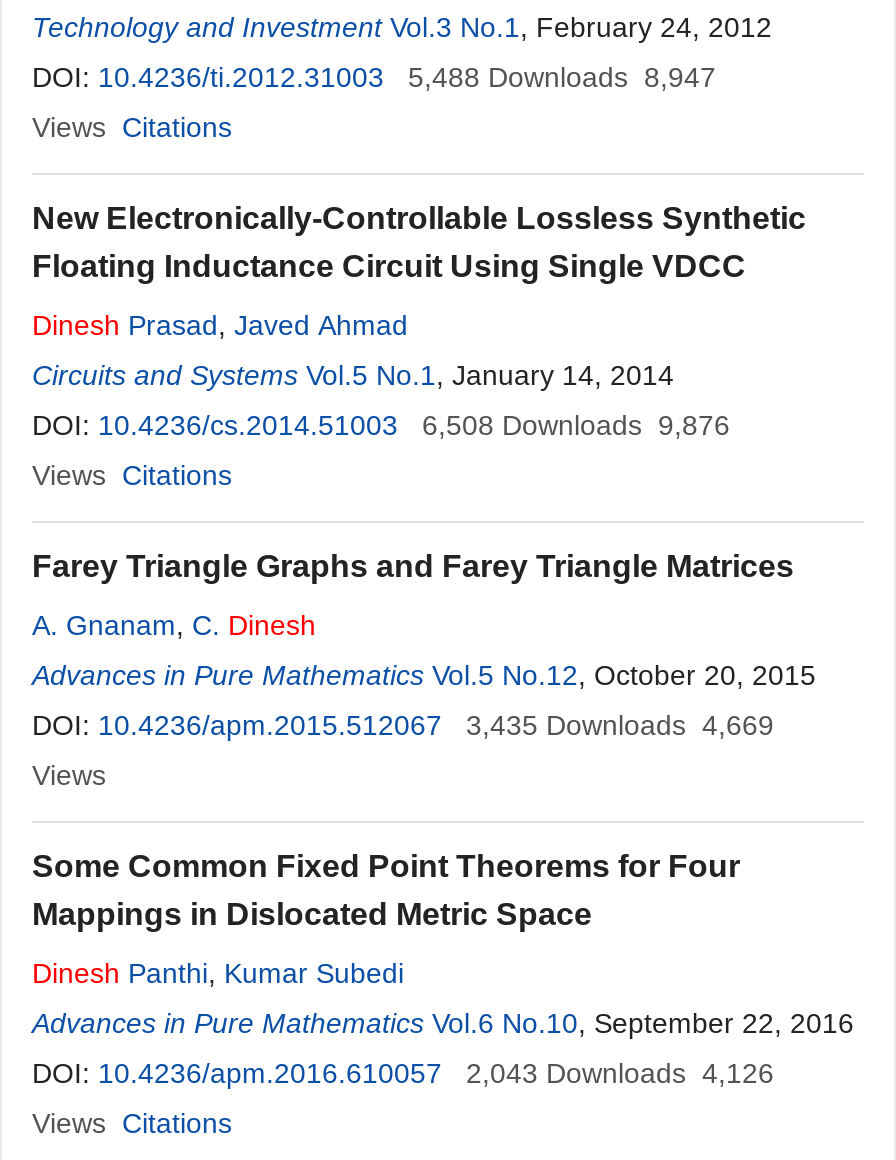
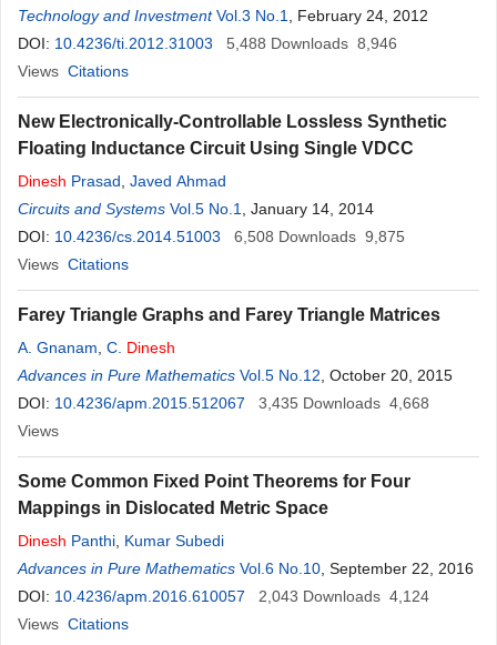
- DOI: 10.4236/ti.2012.31003 5,488 Downloads 8,947
+ DOI: 10.4236/ti.2012.31003 5,488 Downloads 8,946

- DOI: 10.4236/cs.2014.51003 6,508 Downloads 9,876
+ DOI: 10.4236/cs.2014.51003 6,508 Downloads 9,875

- DOI: 10.4236/apm.2015.512067 3,435 Downloads 4,669
+ DOI: 10.4236/apm.2015.512067 3,435 Downloads 4,668

- DOI: 10.4236/apm.2016.610057 2,043 Downloads 4,126
+ DOI: 10.4236/apm.2016.610057 2,043 Downloads 4,124
